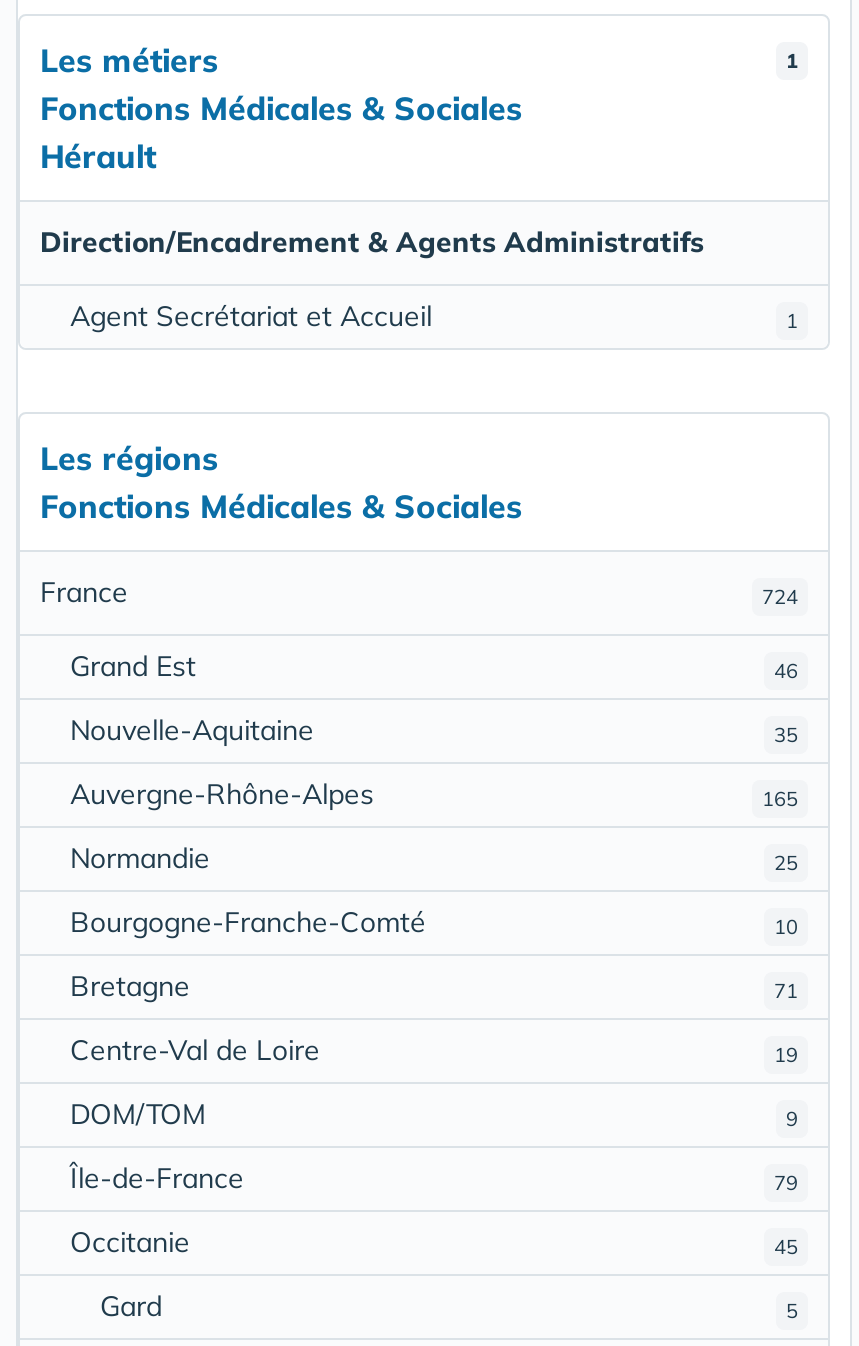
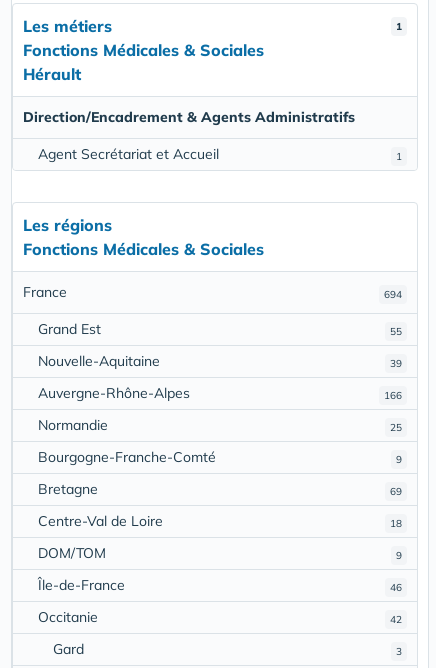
- 724
+ 694

- 46
+ 55

- 35
+ 39

- 165
+ 166

- 10
+ 9

- 71
+ 69

- 19
+ 18

- 79
+ 46

- 45
+ 42

- 5
+ 3
